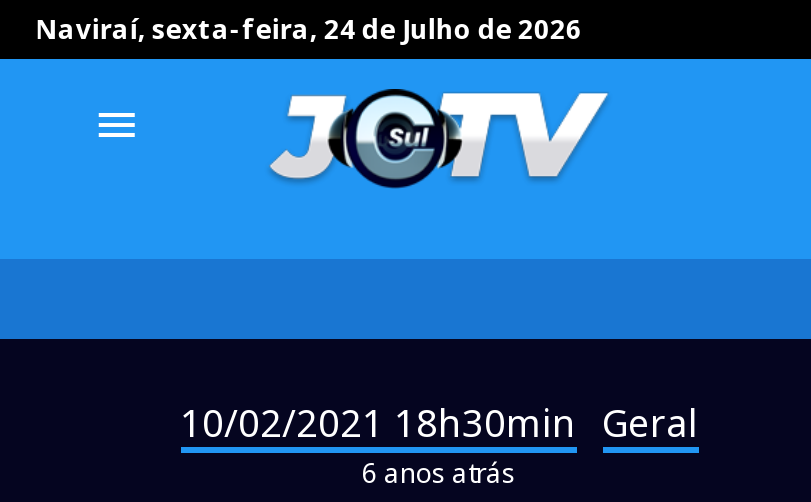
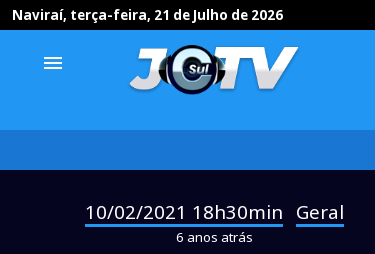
- Naviraí, sexta-feira, 24 de Julho de 2026
+ Naviraí, terça-feira, 21 de Julho de 2026
